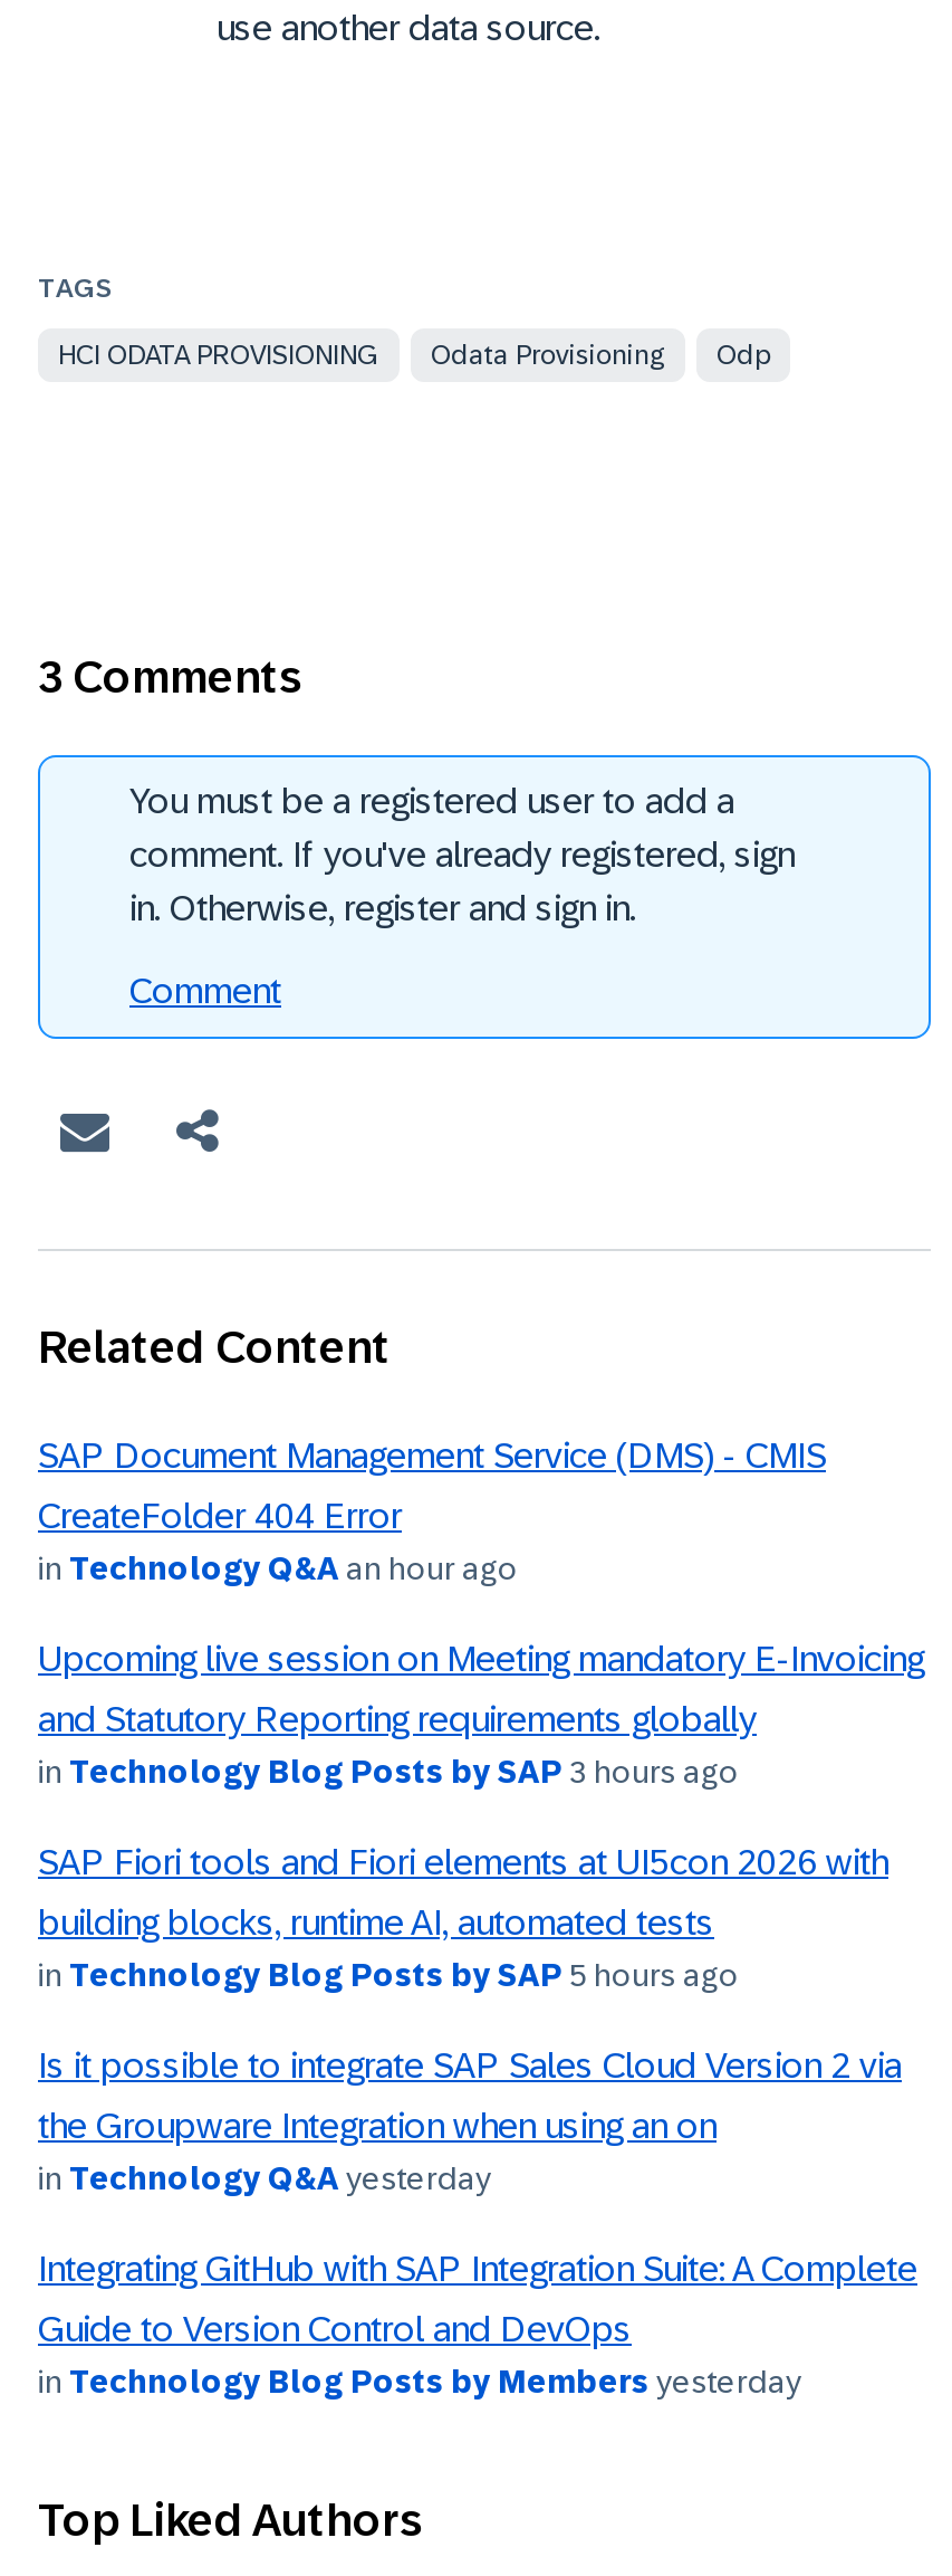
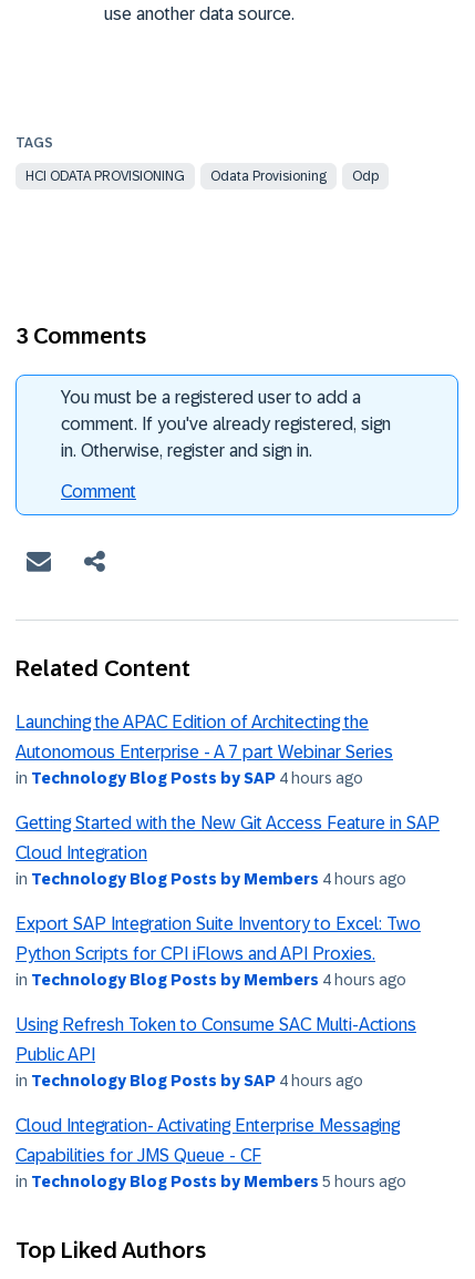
- SAP Document Management Service (DMS) - CMIS
+ Launching the APAC Edition of Architecting the

- CreateFolder 404 Error
- in Technology Q&A an hour ago
+ Autonomous Enterprise - A 7 part Webinar Series
+ in Technology Blog Posts by SAP 4 hours ago

- Upcoming live session on Meeting mandatory E-Invoicing
+ Getting Started with the New Git Access Feature in SAP

- and Statutory Reporting requirements globally
- in Technology Blog Posts by SAP 3 hours ago
+ Cloud Integration
+ in Technology Blog Posts by Members 4 hours ago

- SAP Fiori tools and Fiori elements at UI5con 2026 with
+ Export SAP Integration Suite Inventory to Excel: Two

- building blocks, runtime AI, automated tests
- in Technology Blog Posts by SAP 5 hours ago
+ Python Scripts for CPI iFlows and API Proxies.
+ in Technology Blog Posts by Members 4 hours ago

- Is it possible to integrate SAP Sales Cloud Version 2 via
+ Using Refresh Token to Consume SAC Multi-Actions

- the Groupware Integration when using an on
- in Technology Q&A yesterday
+ Public API
+ in Technology Blog Posts by SAP 4 hours ago

- Integrating GitHub with SAP Integration Suite: A Complete
+ Cloud Integration- Activating Enterprise Messaging

- Guide to Version Control and DevOps
- in Technology Blog Posts by Members yesterday
+ Capabilities for JMS Queue - CF
+ in Technology Blog Posts by Members 5 hours ago
